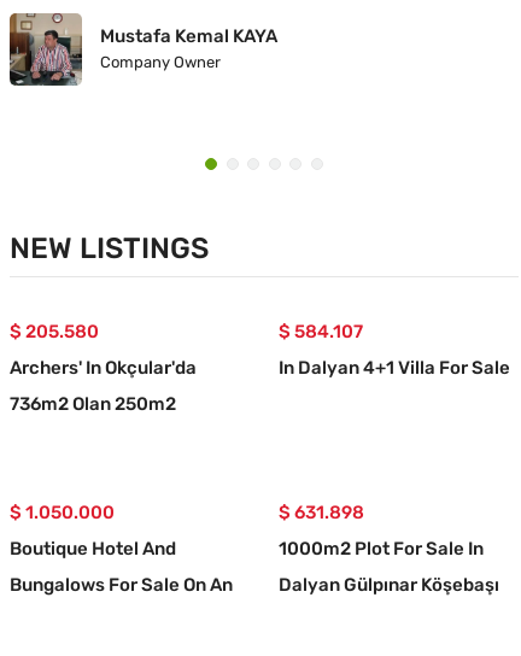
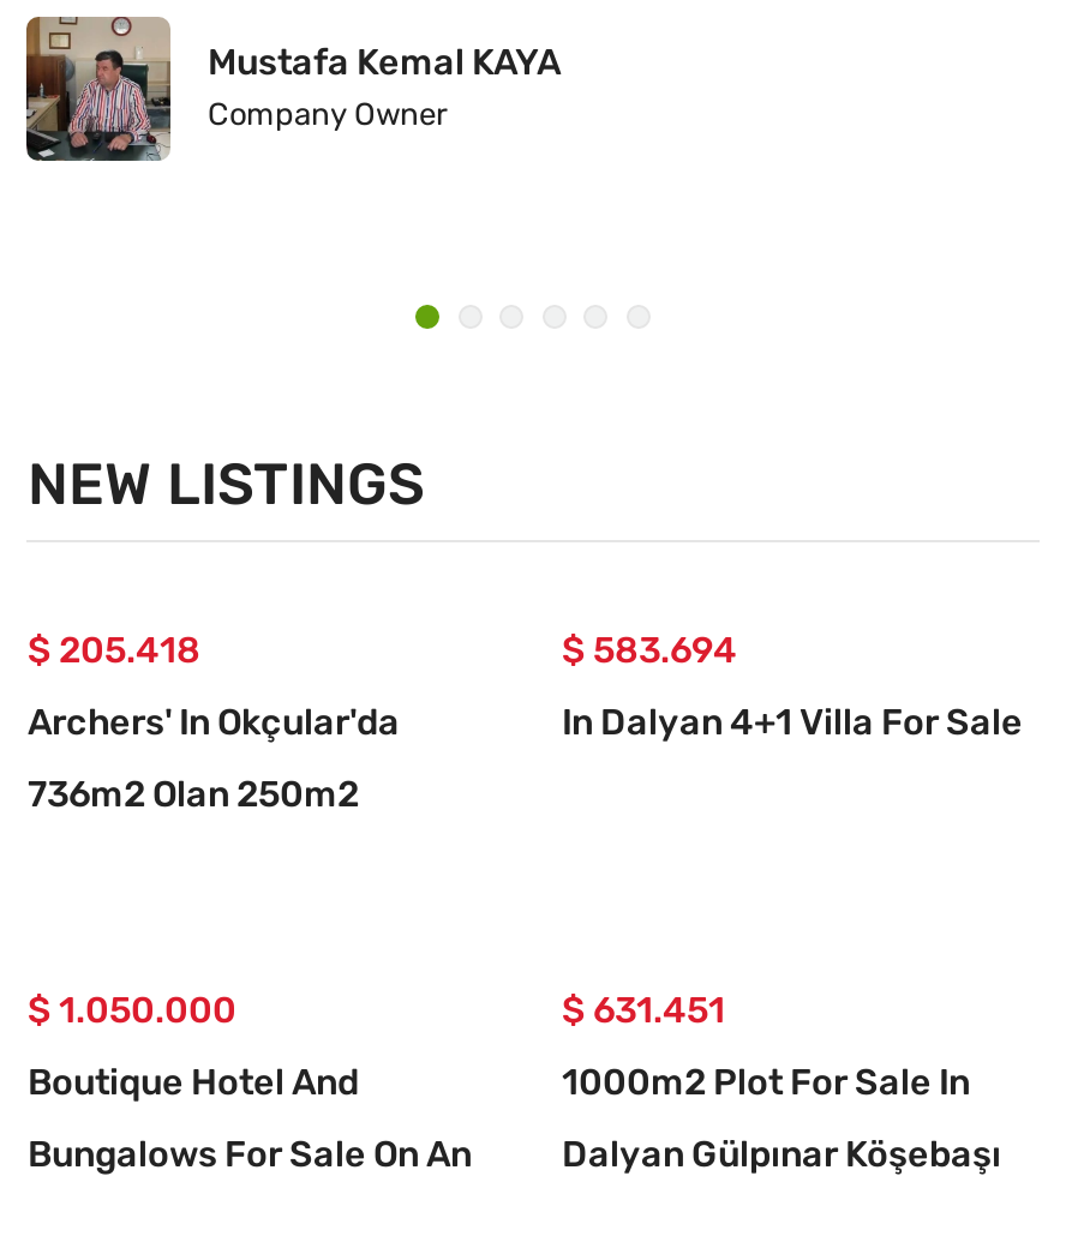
- $ 205.580
+ $ 205.418

- $ 584.107
+ $ 583.694

- $ 631.898
+ $ 631.451
